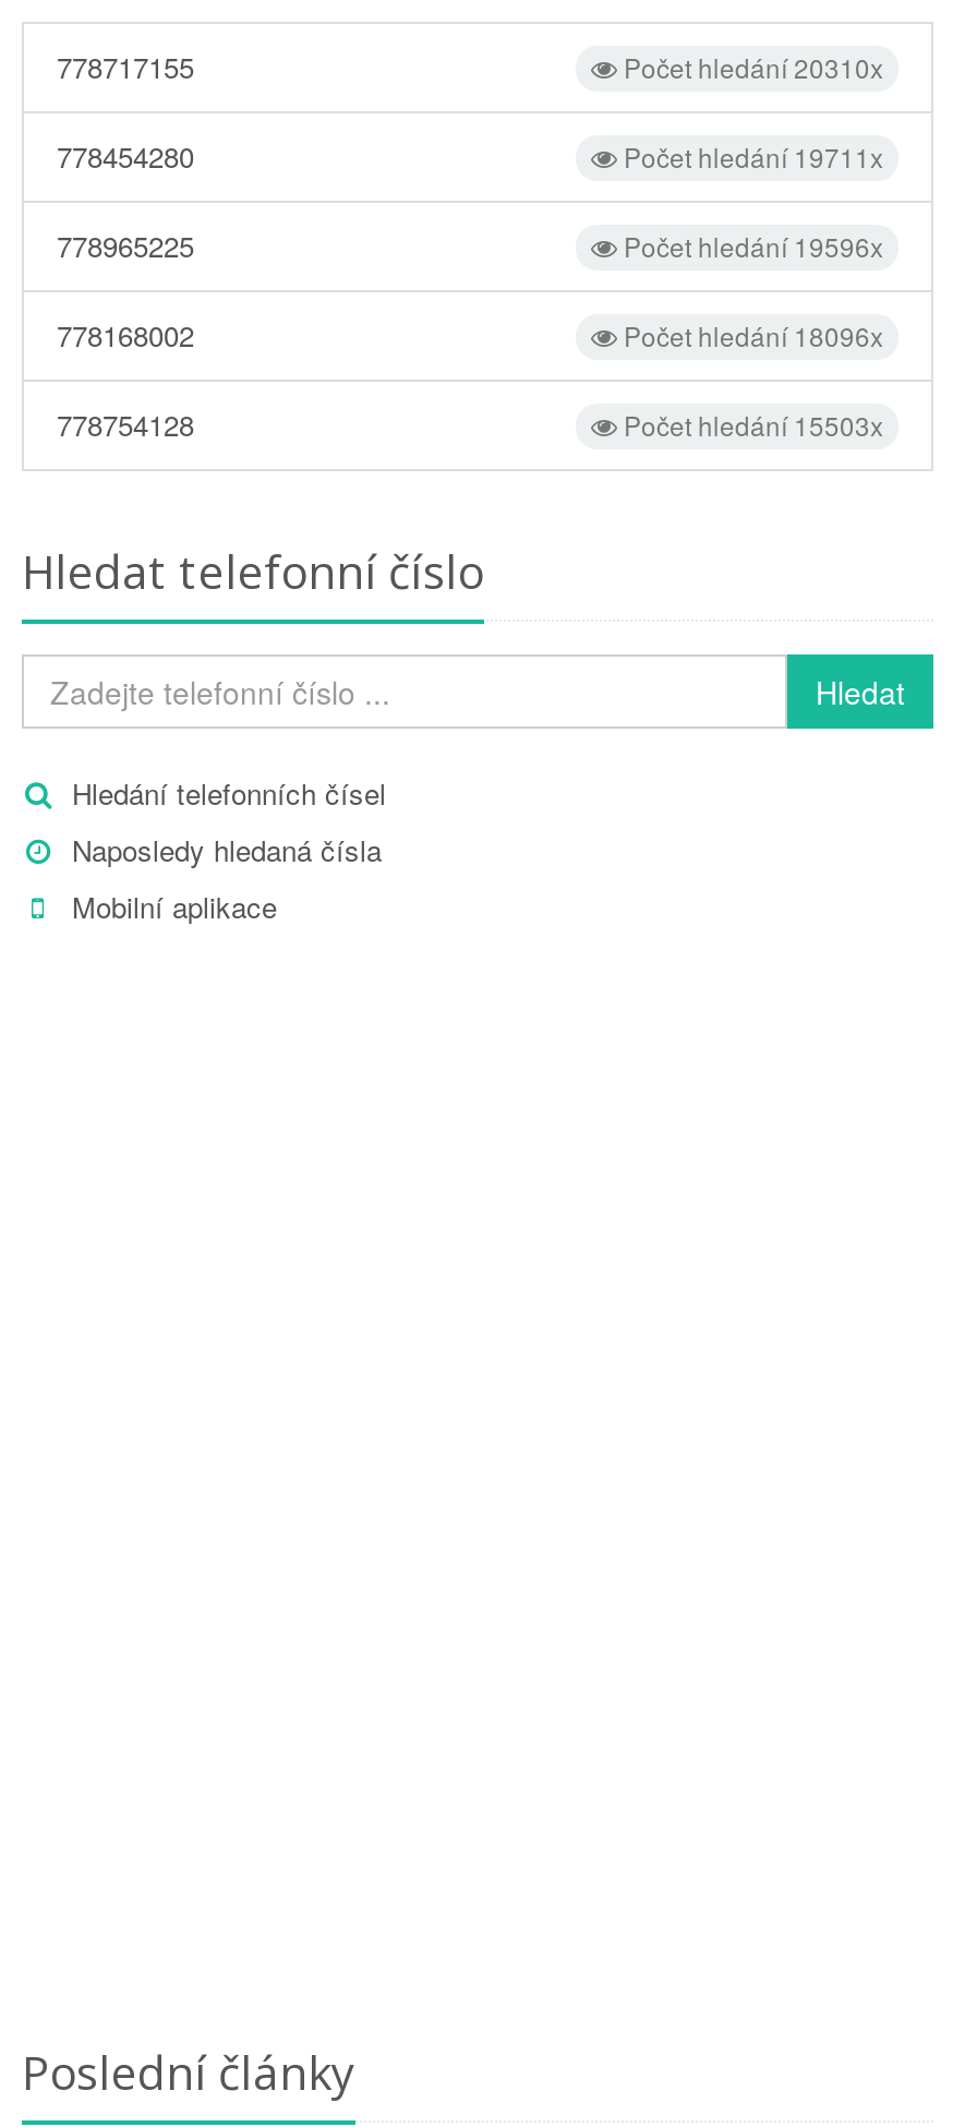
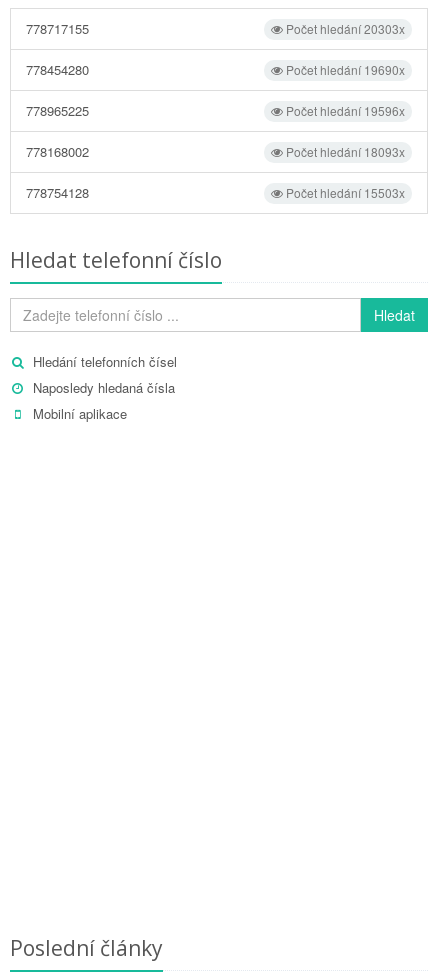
- Počet hledání 20310x
+ Počet hledání 20303x

- Počet hledání 19711x
+ Počet hledání 19690x

- Počet hledání 18096x
+ Počet hledání 18093x
